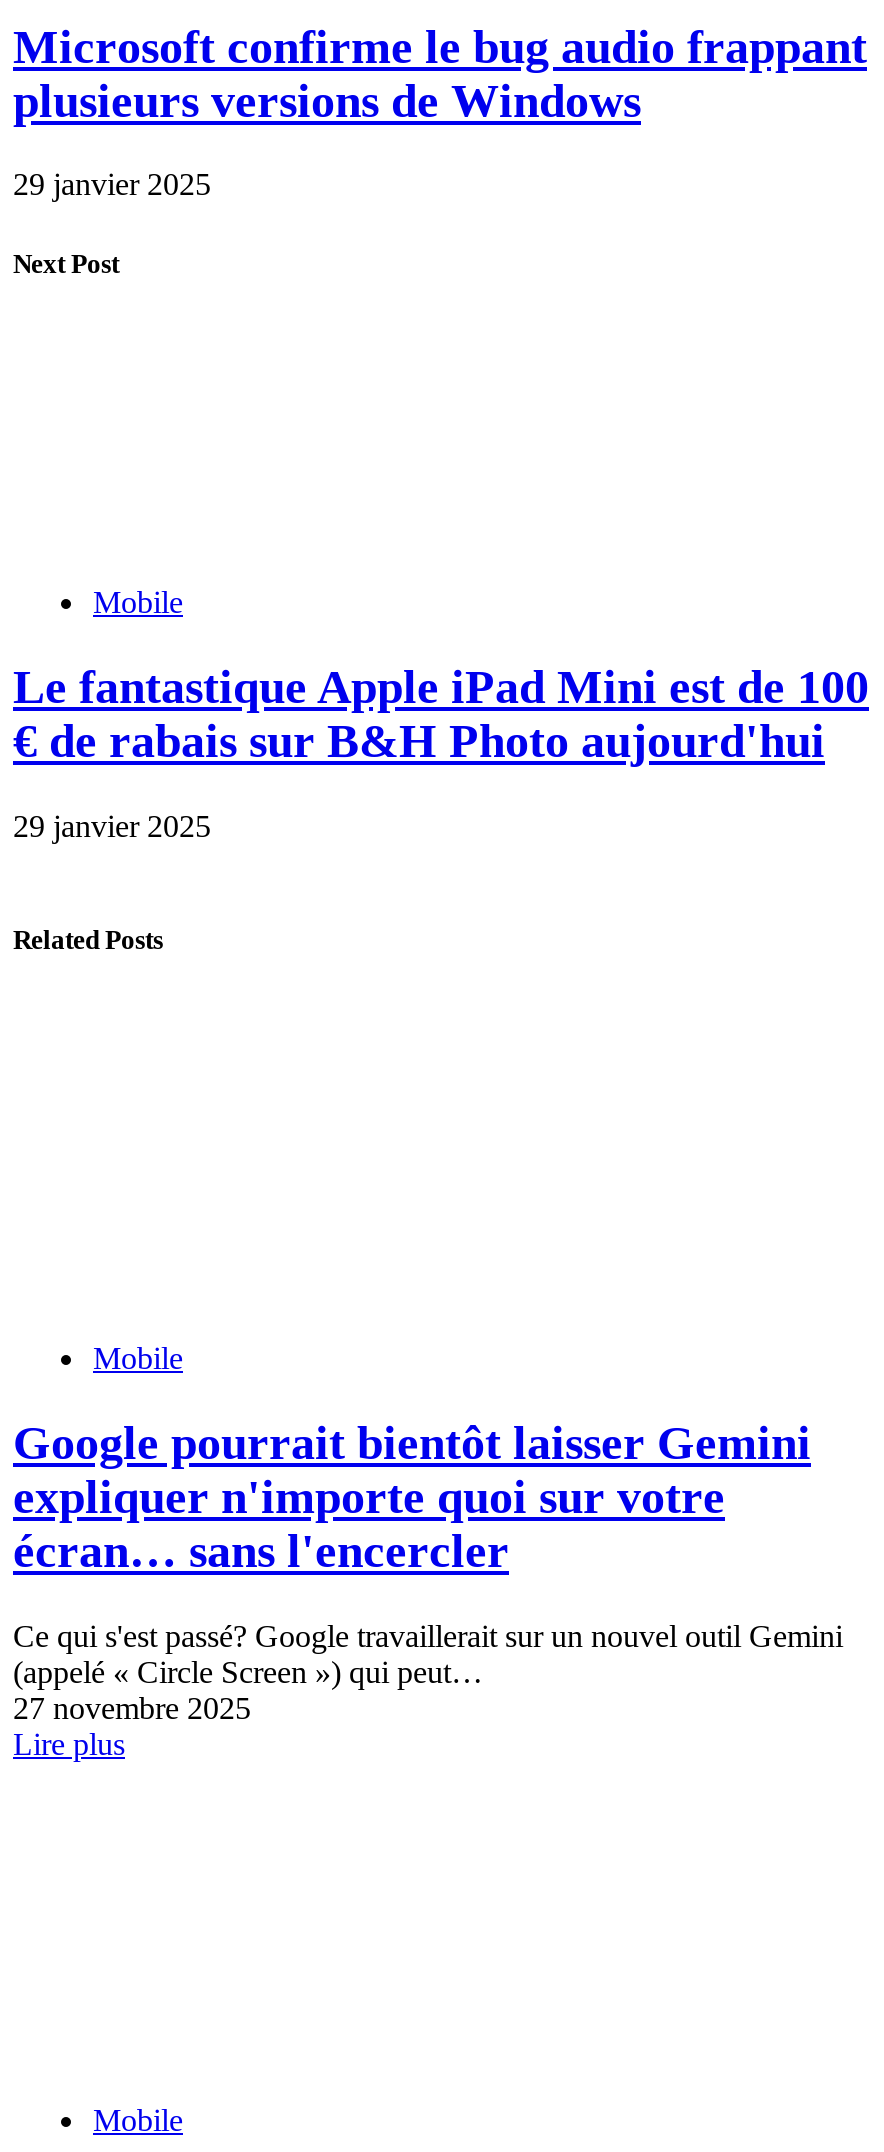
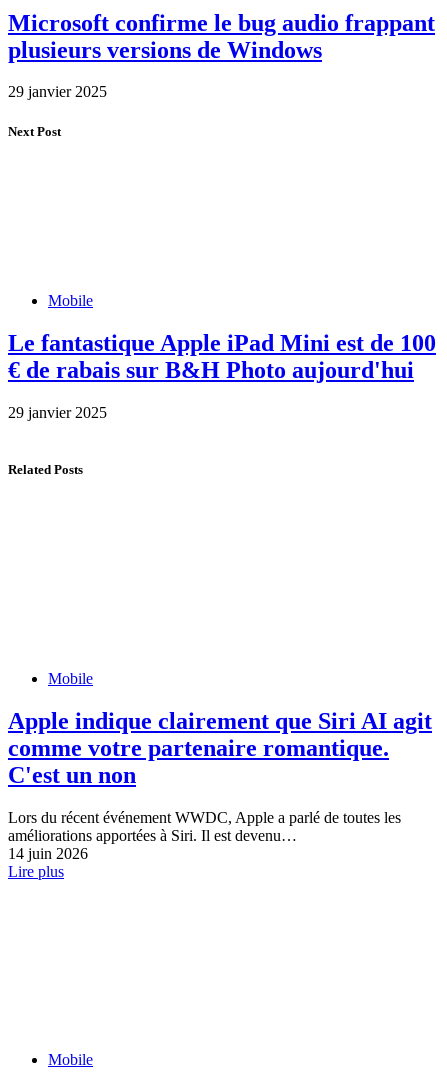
- Google pourrait bientôt laisser Gemini
- expliquer n'importe quoi sur votre
- écran… sans l'encercler
+ Apple indique clairement que Siri AI agit
+ comme votre partenaire romantique.
+ C'est un non

- Ce qui s'est passé? Google travaillerait sur un nouvel outil Gemini
- (appelé « Circle Screen ») qui peut…
- 27 novembre 2025
+ Lors du récent événement WWDC, Apple a parlé de toutes les
+ améliorations apportées à Siri. Il est devenu…
+ 14 juin 2026
